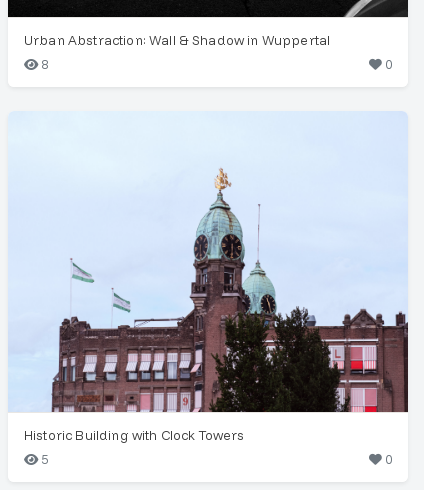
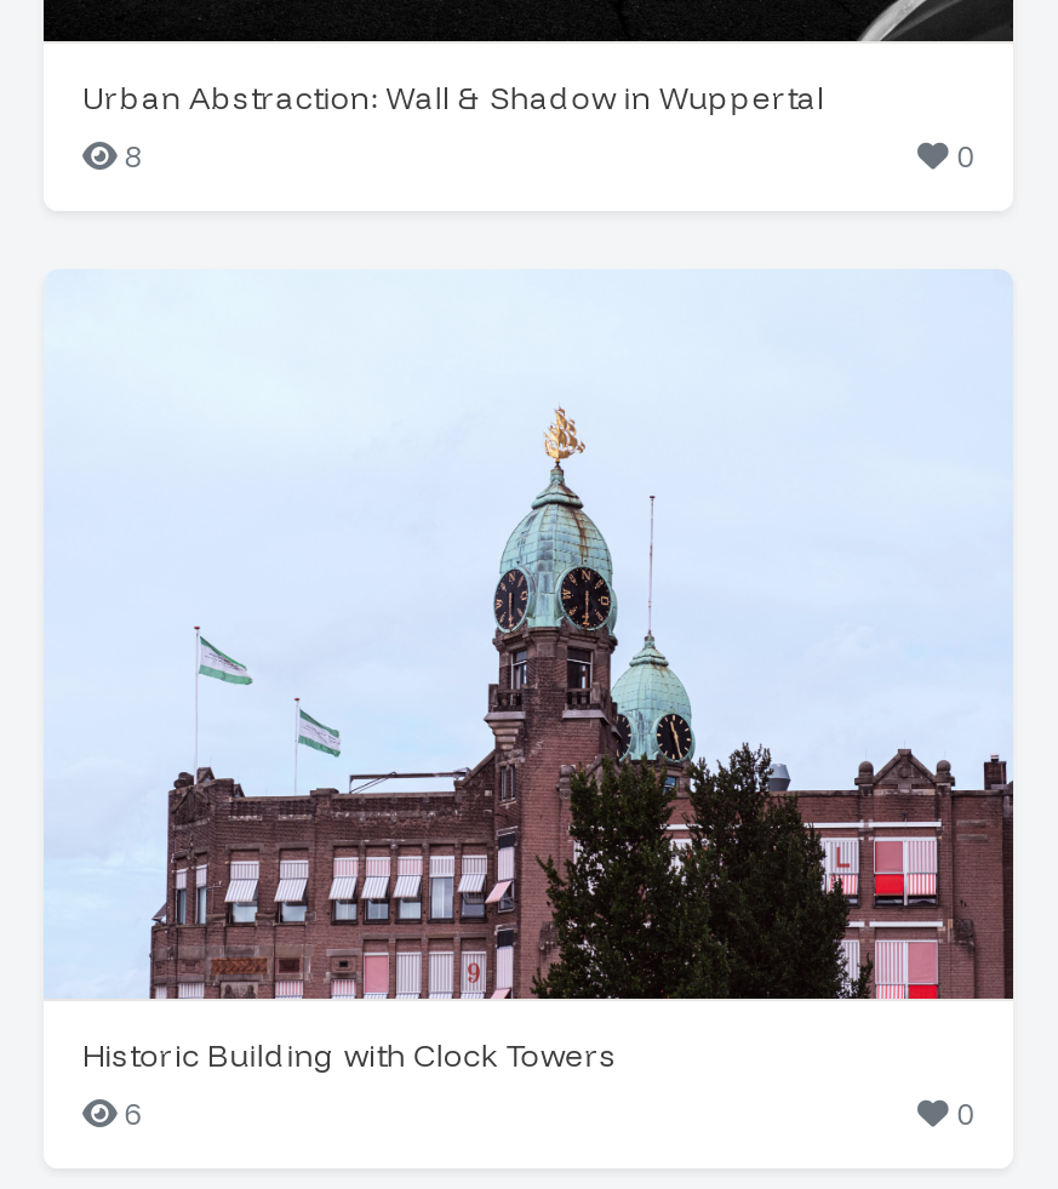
- 5
+ 6
